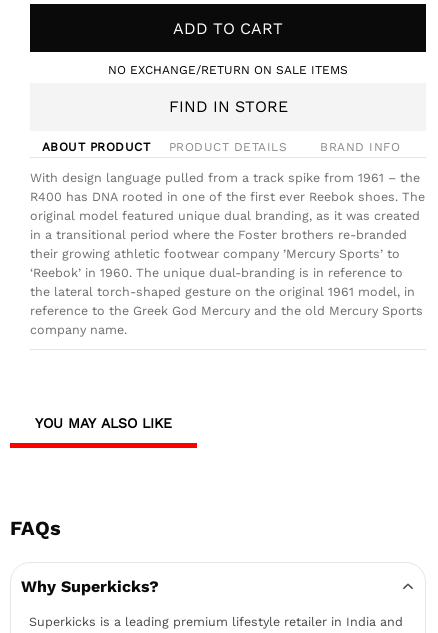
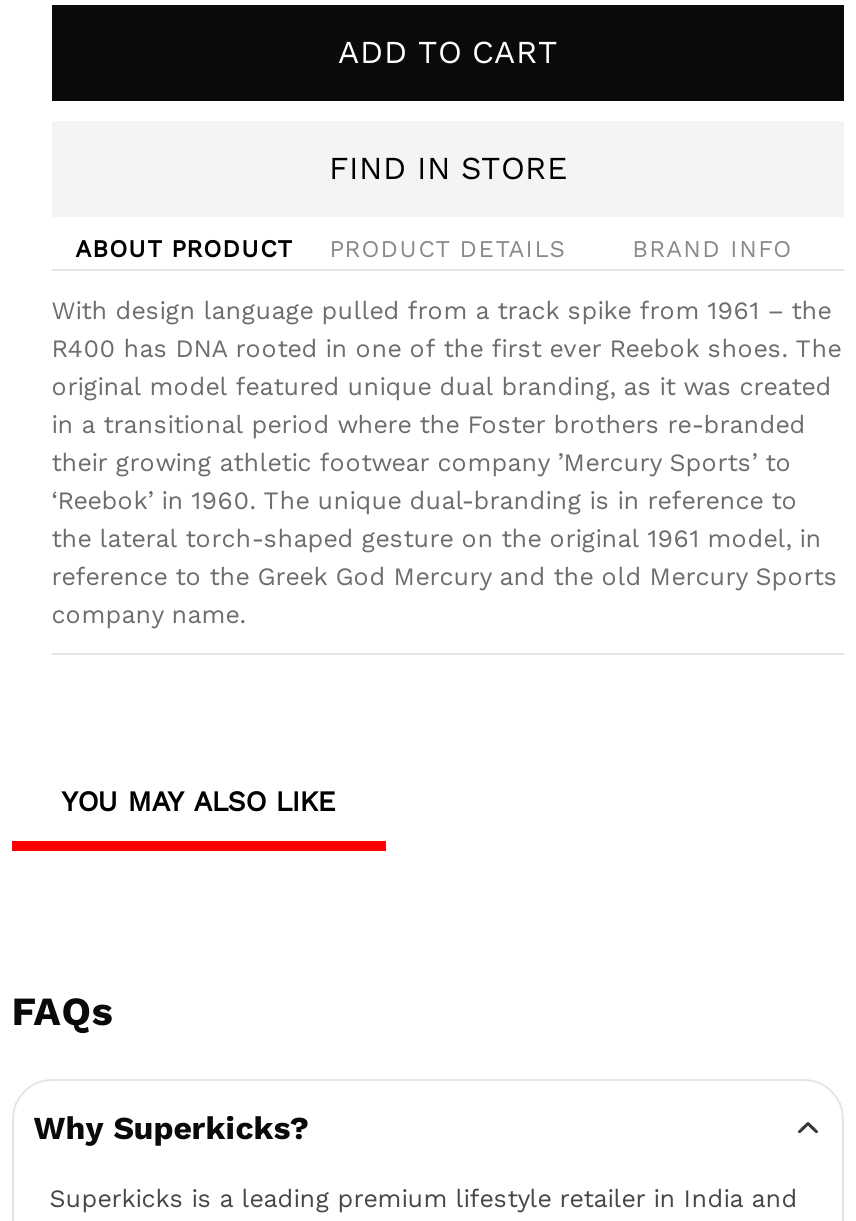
- NO EXCHANGE/RETURN ON SALE ITEMS
